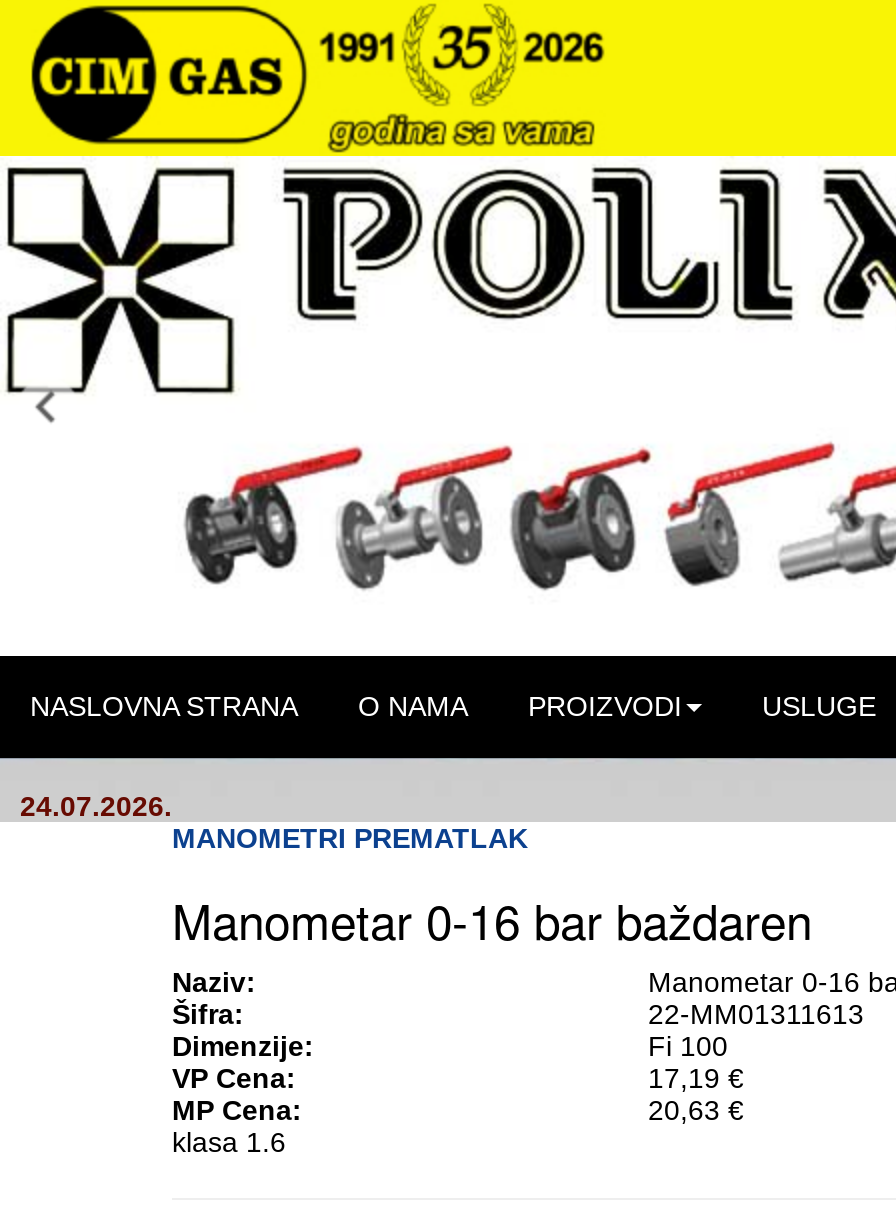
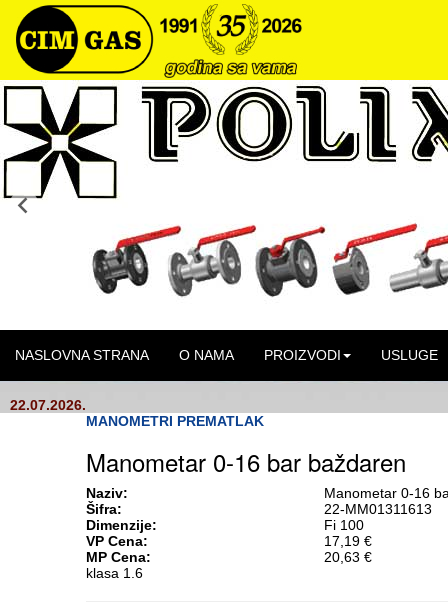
- 24.07.2026.
+ 22.07.2026.
